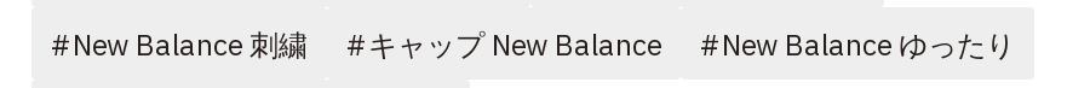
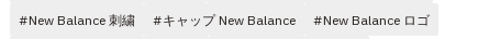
- #New Balance ゆったり
+ #New Balance ロゴ
